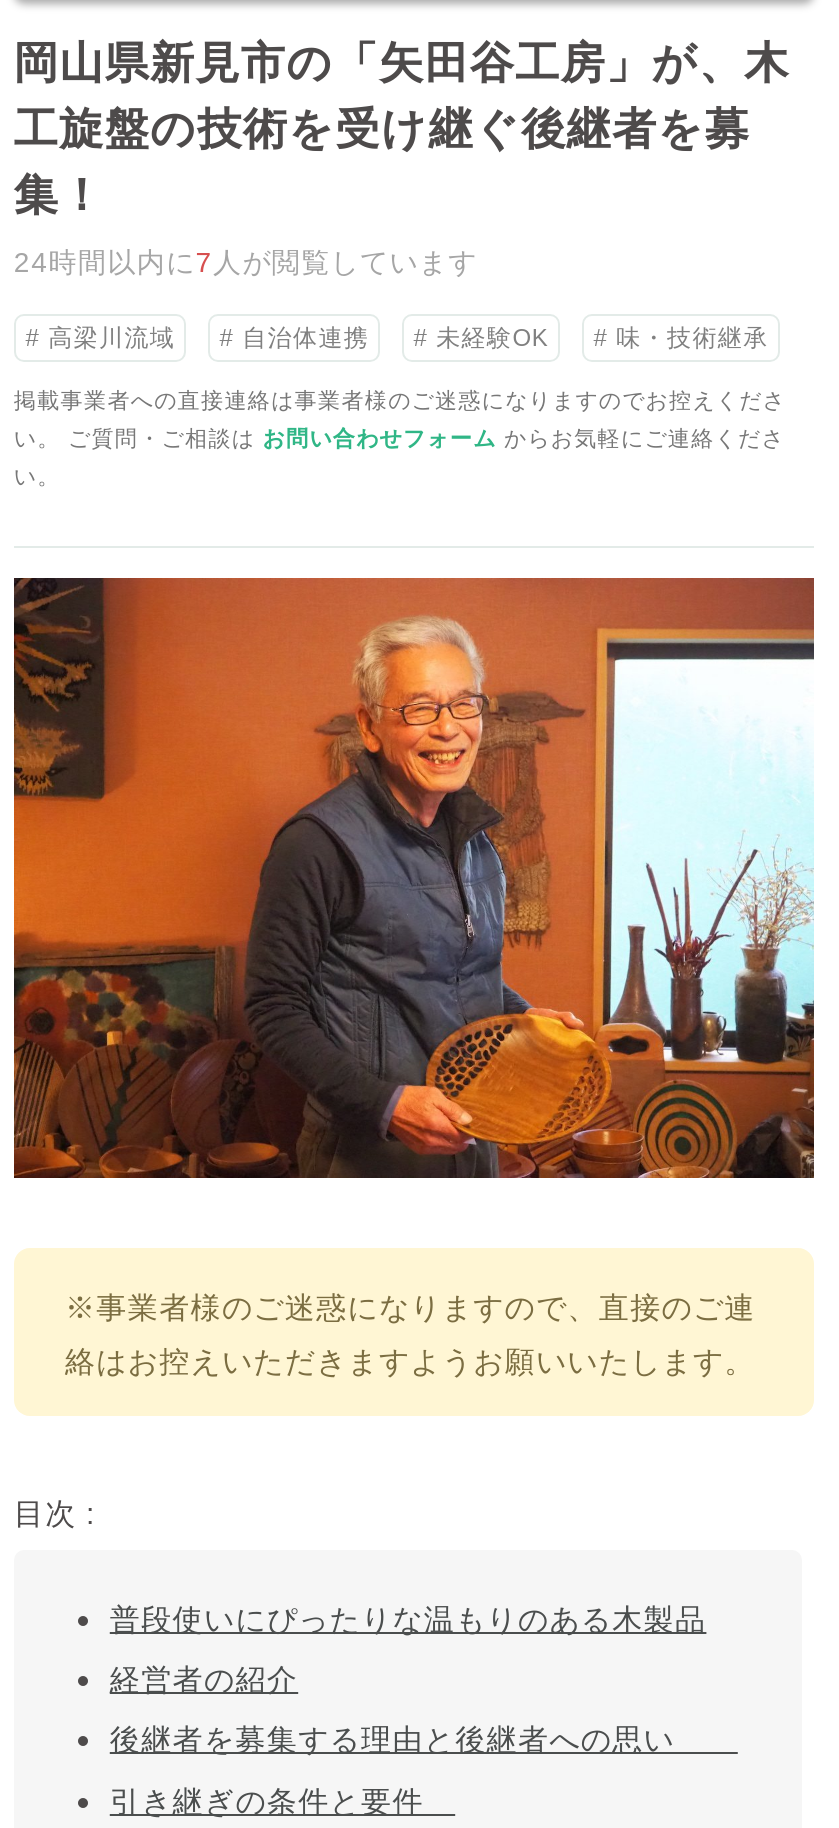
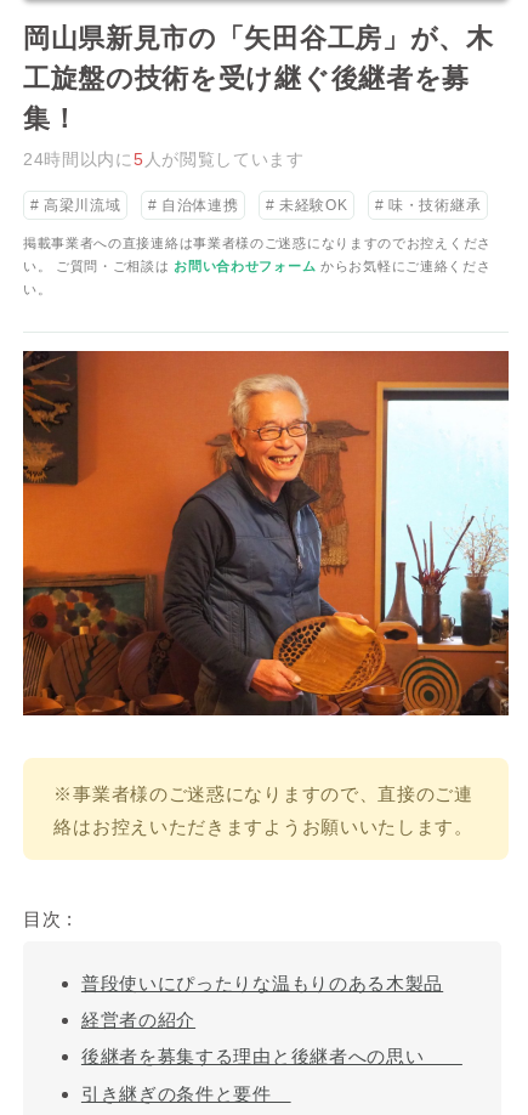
- 24時間以内に7人が閲覧しています
+ 24時間以内に5人が閲覧しています
